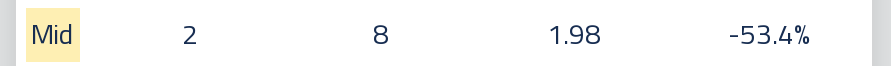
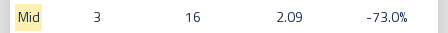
- 2
+ 3

- 8
+ 16

- 1.98
+ 2.09

- -53.4%
+ -73.0%
